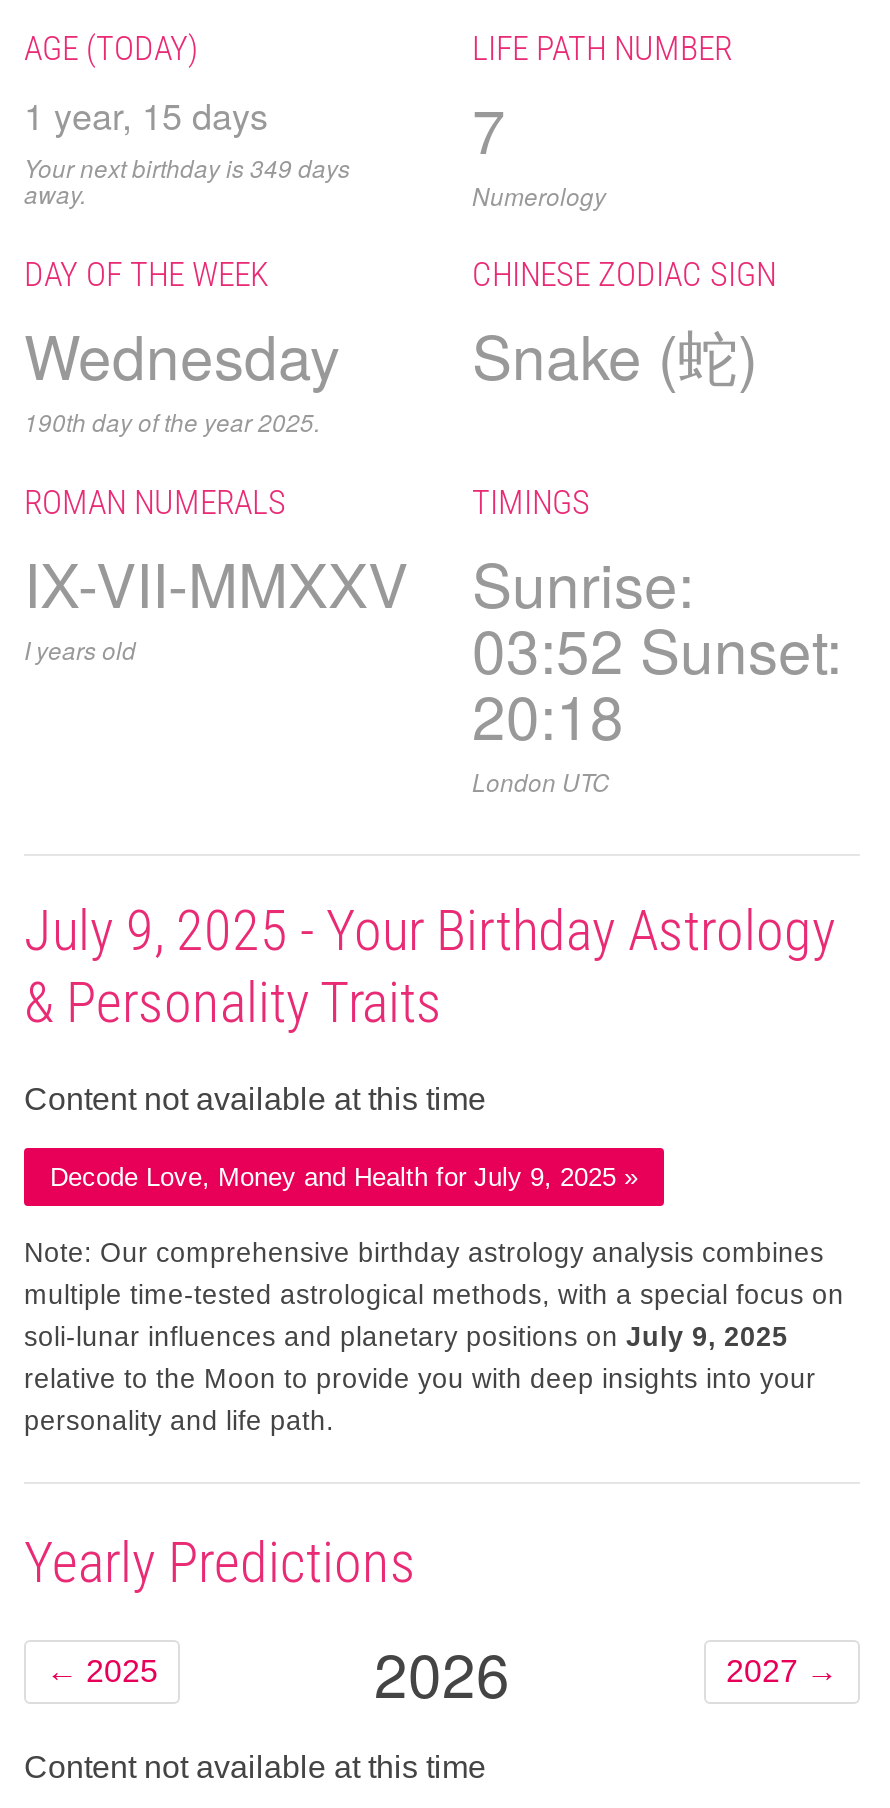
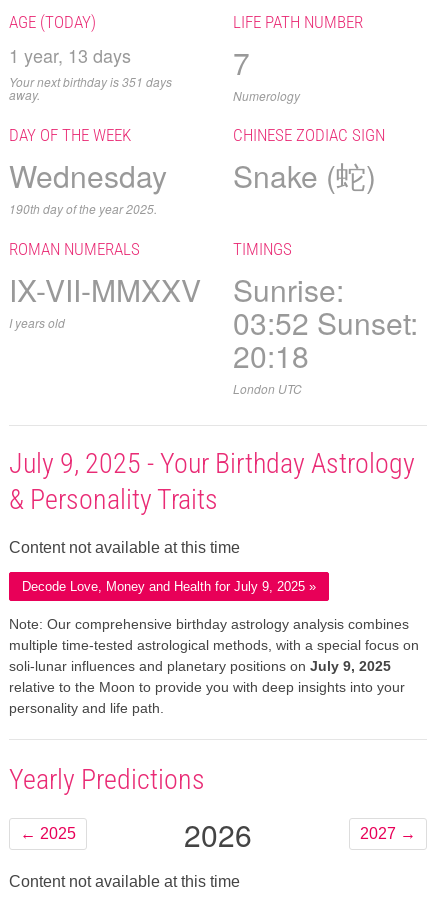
- 1 year, 15 days
+ 1 year, 13 days

- Your next birthday is 349 days
+ Your next birthday is 351 days
